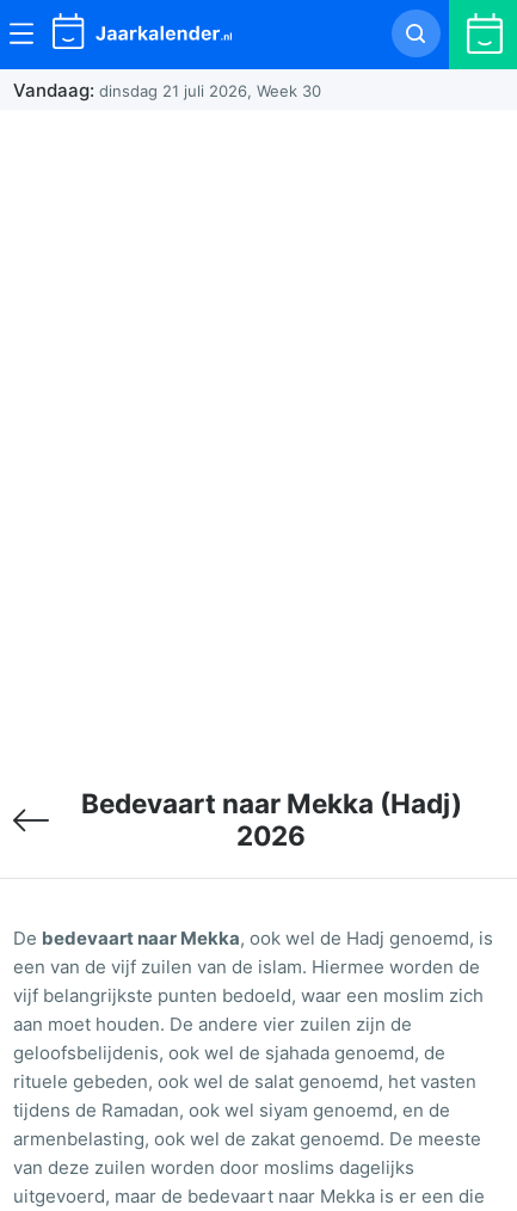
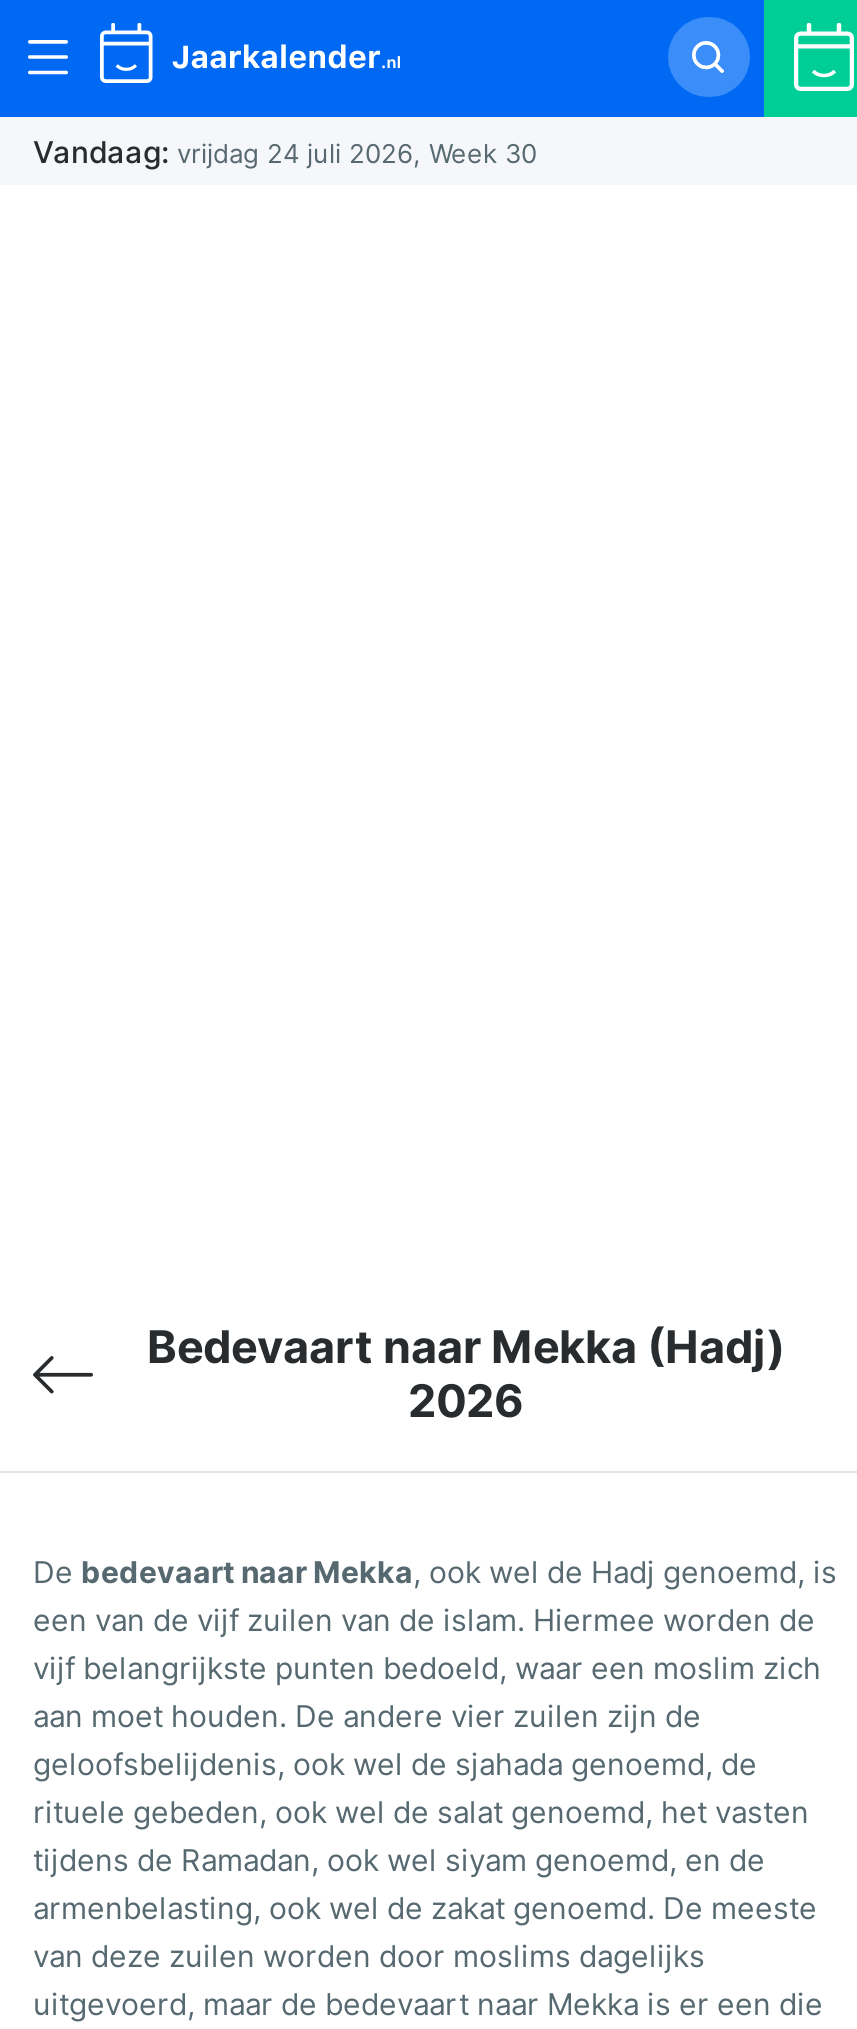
- Vandaag: dinsdag 21 juli 2026, Week 30
+ Vandaag: vrijdag 24 juli 2026, Week 30
